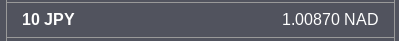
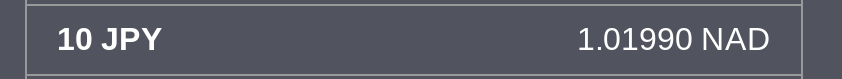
- 1.00870 NAD
+ 1.01990 NAD
